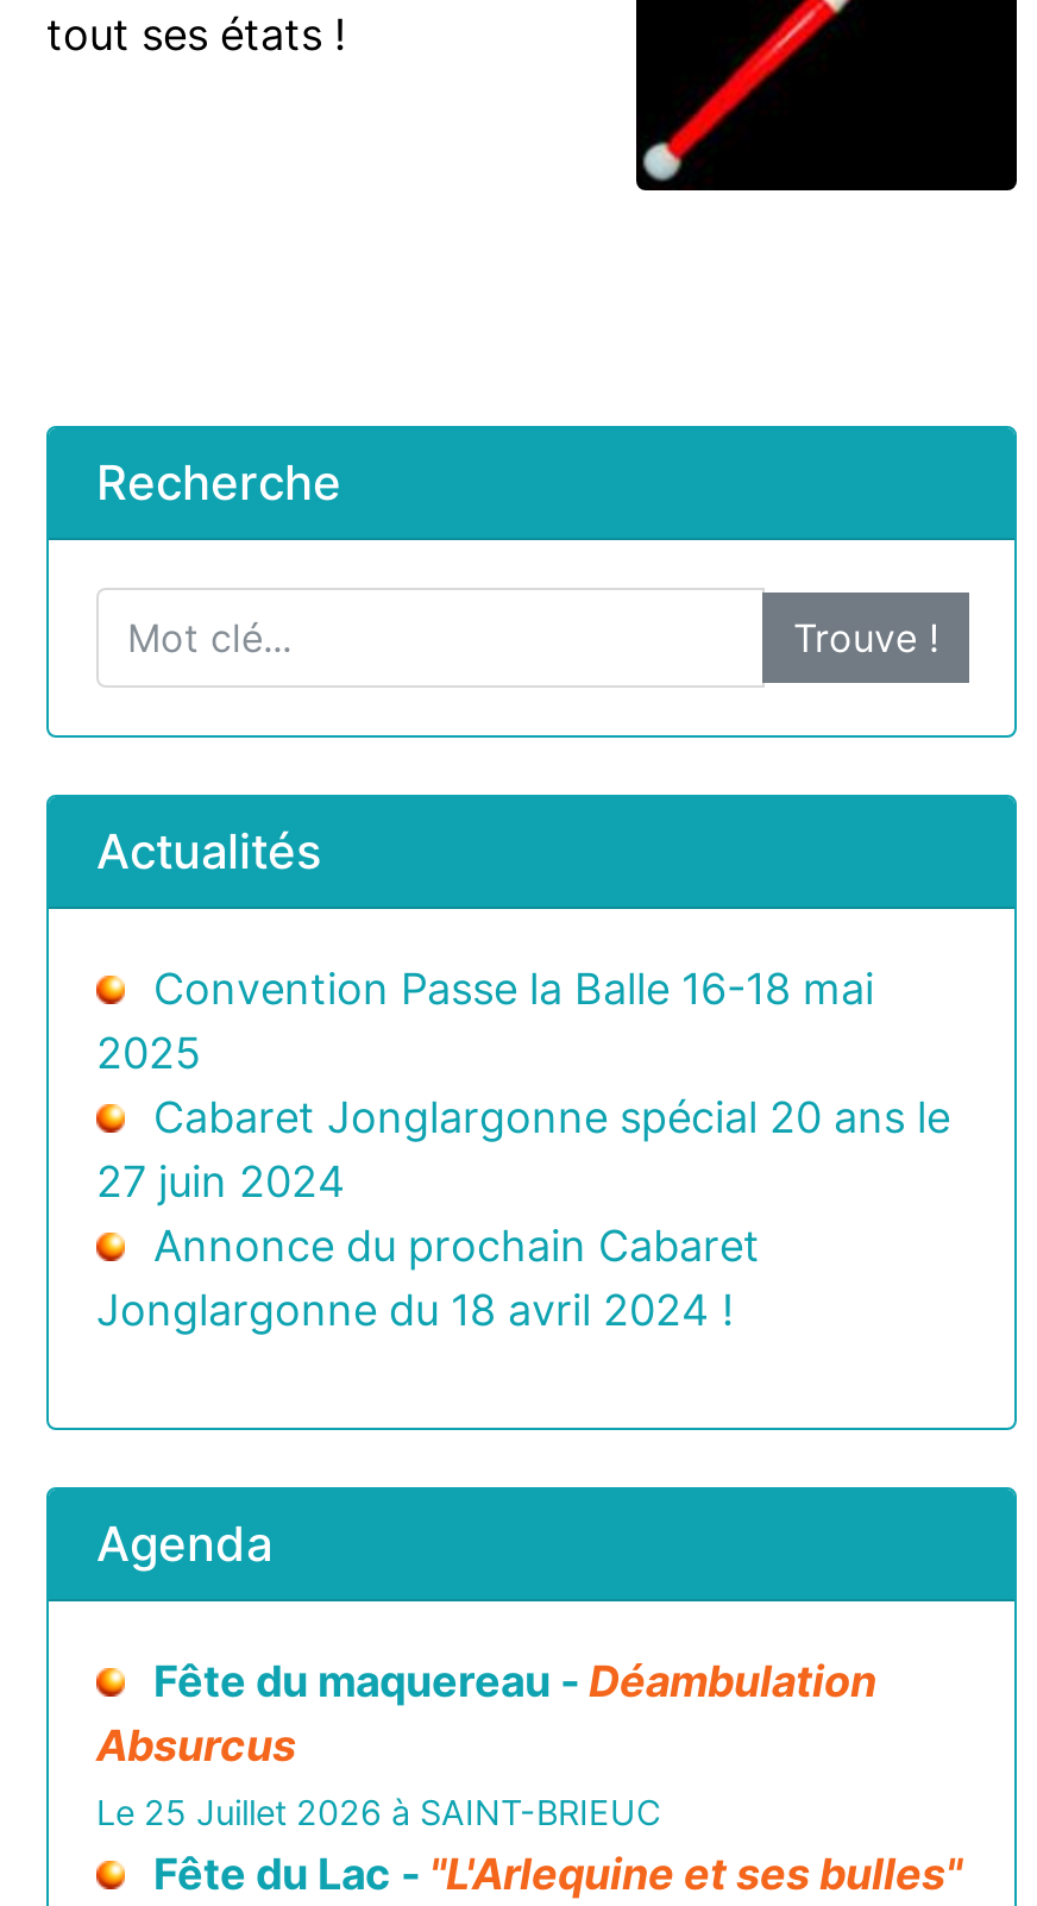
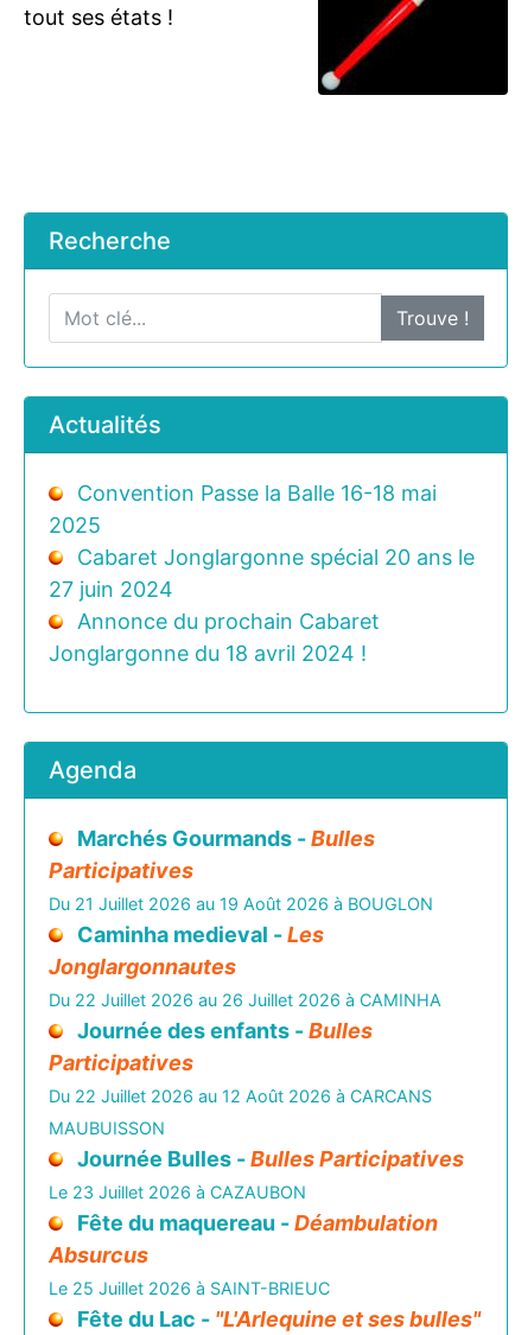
+ Marchés Gourmands - Bulles
+ Participatives
+ Du 21 Juillet 2026 au 19 Août 2026 à BOUGLON
+ Caminha medieval - Les
+ Jonglargonnautes
+ Du 22 Juillet 2026 au 26 Juillet 2026 à CAMINHA
+ Journée des enfants - Bulles
+ Participatives
+ Du 22 Juillet 2026 au 12 Août 2026 à CARCANS
+ MAUBUISSON
+ Journée Bulles - Bulles Participatives
+ Le 23 Juillet 2026 à CAZAUBON
